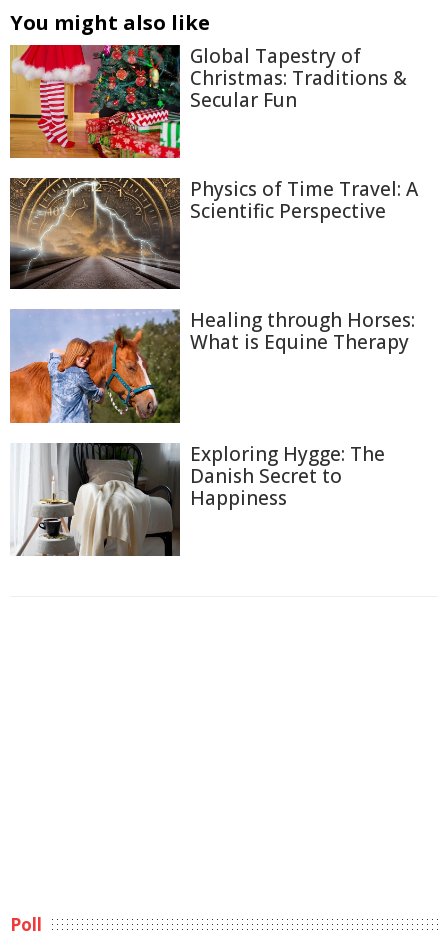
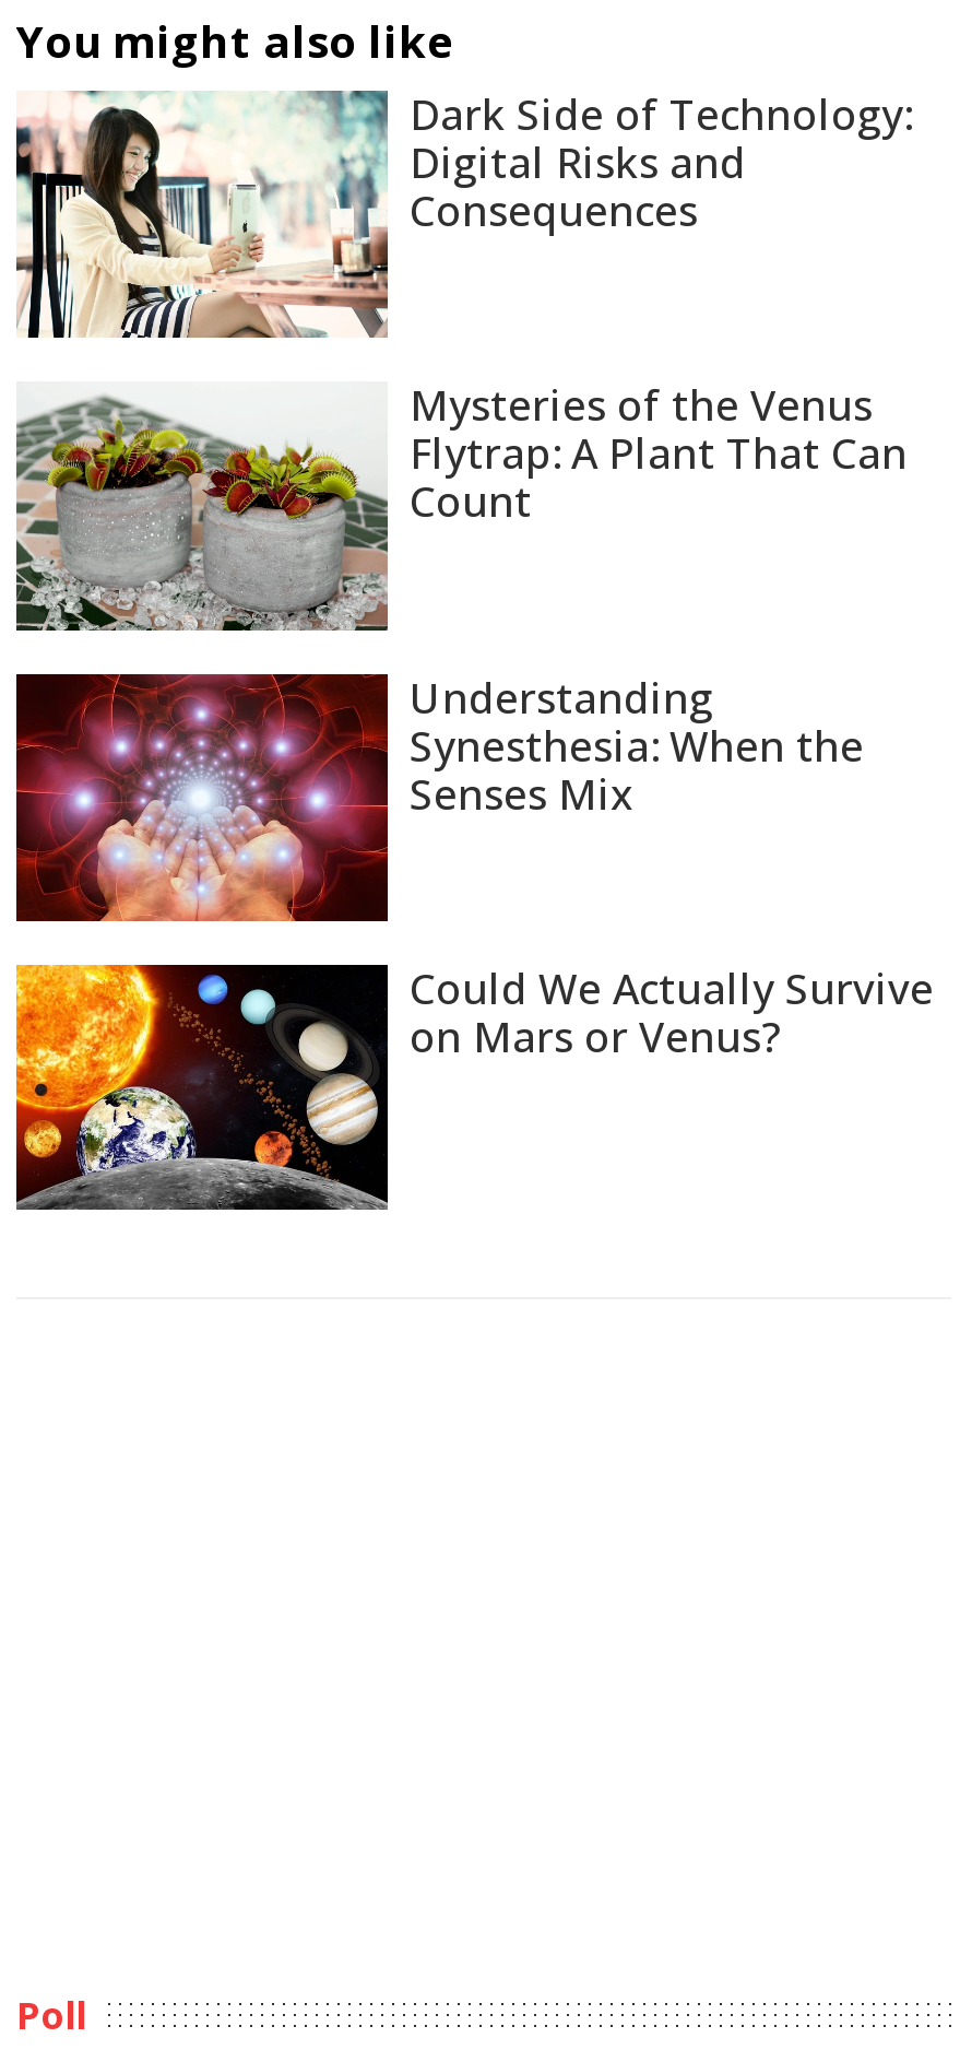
- [image]
- Global Tapestry of
- Christmas: Traditions &
- Secular Fun
+ [image]
+ Dark Side of Technology:
+ Digital Risks and
+ Consequences

- [image]
- Physics of Time Travel: A
- Scientific Perspective
+ [image]
+ Mysteries of the Venus
+ Flytrap: A Plant That Can
+ Count

- [image]
- Healing through Horses:
- What is Equine Therapy
+ [image]
+ Understanding
+ Synesthesia: When the
+ Senses Mix

- [image]
- Exploring Hygge: The
- Danish Secret to
- Happiness
+ [image]
+ Could We Actually Survive
+ on Mars or Venus?
